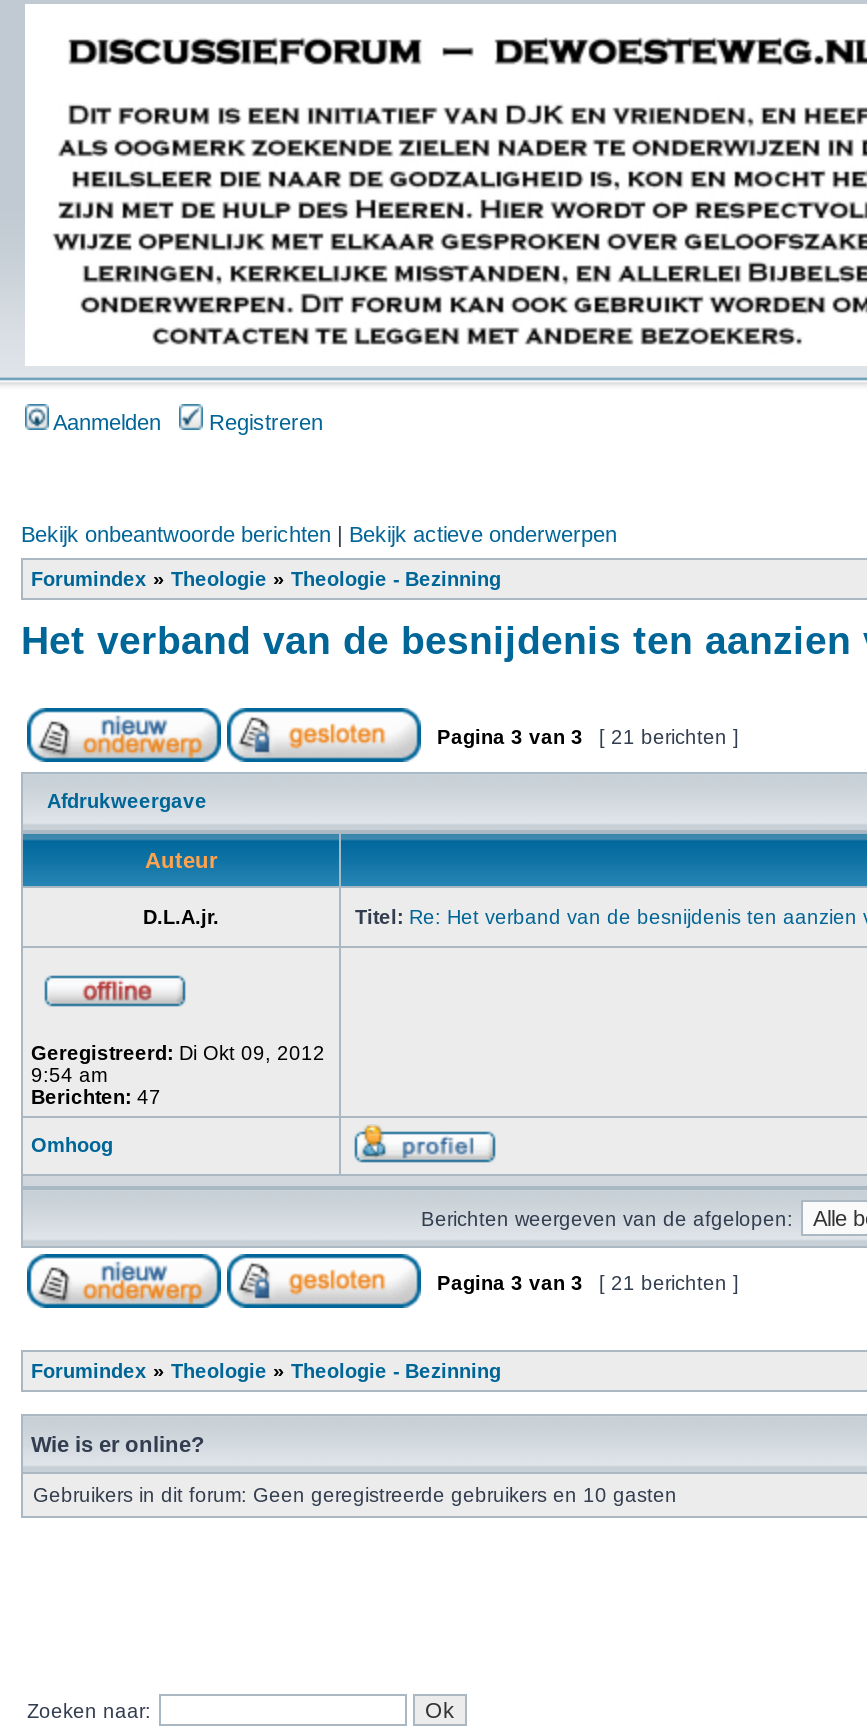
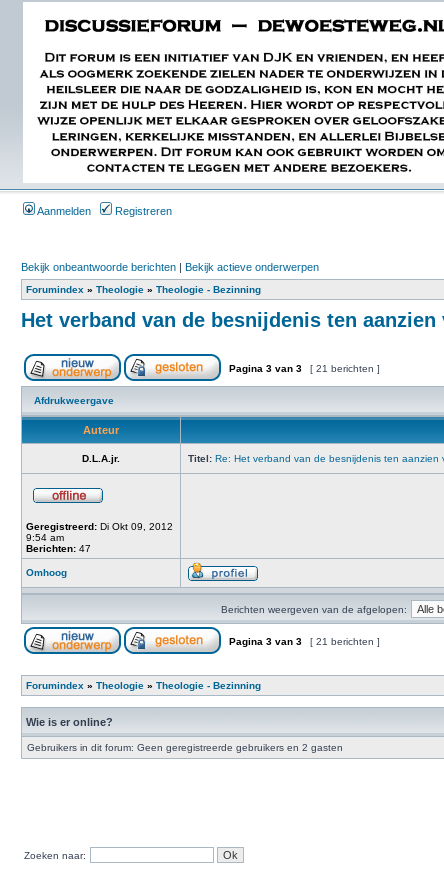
- Gebruikers in dit forum: Geen geregistreerde gebruikers en 10 gasten
+ Gebruikers in dit forum: Geen geregistreerde gebruikers en 2 gasten
